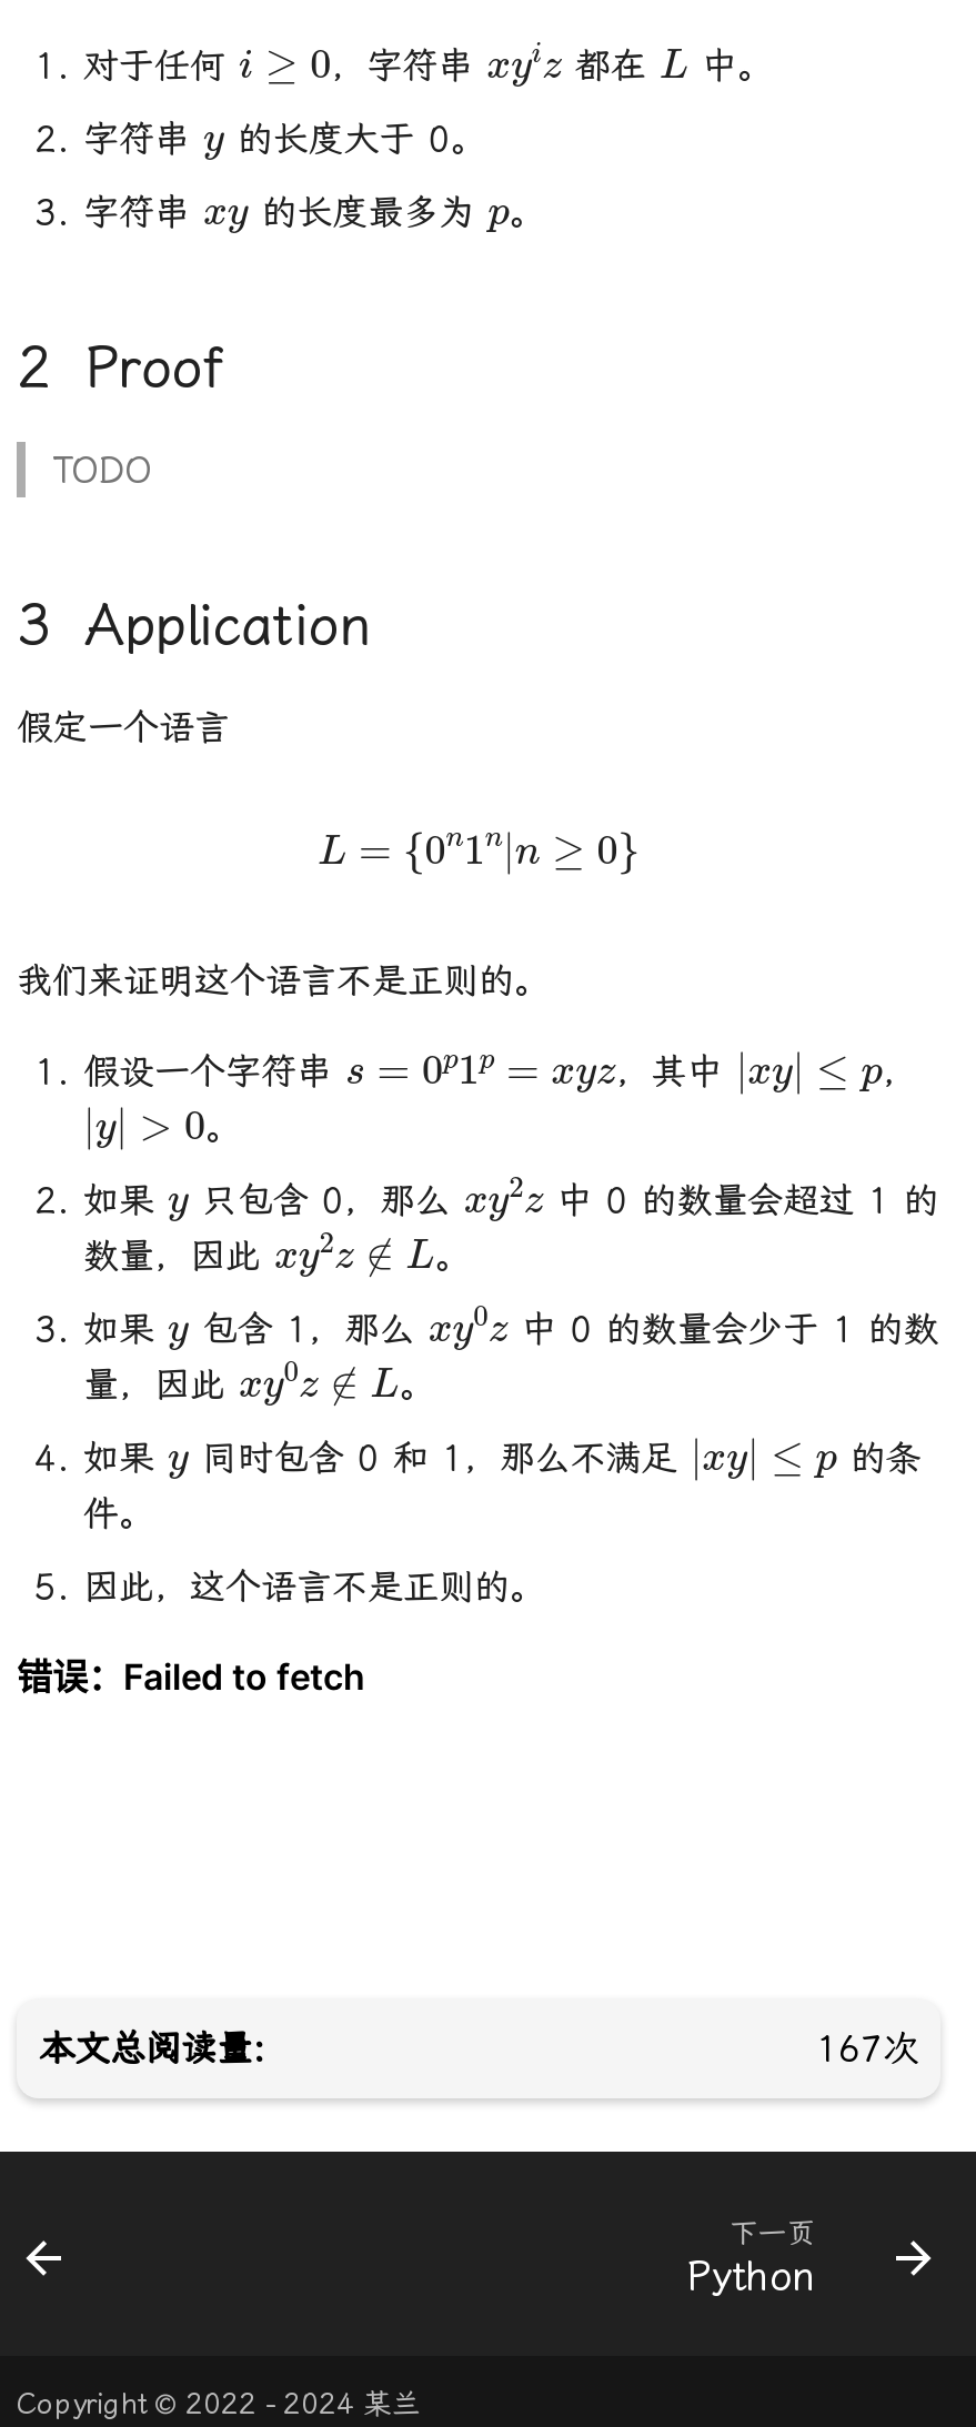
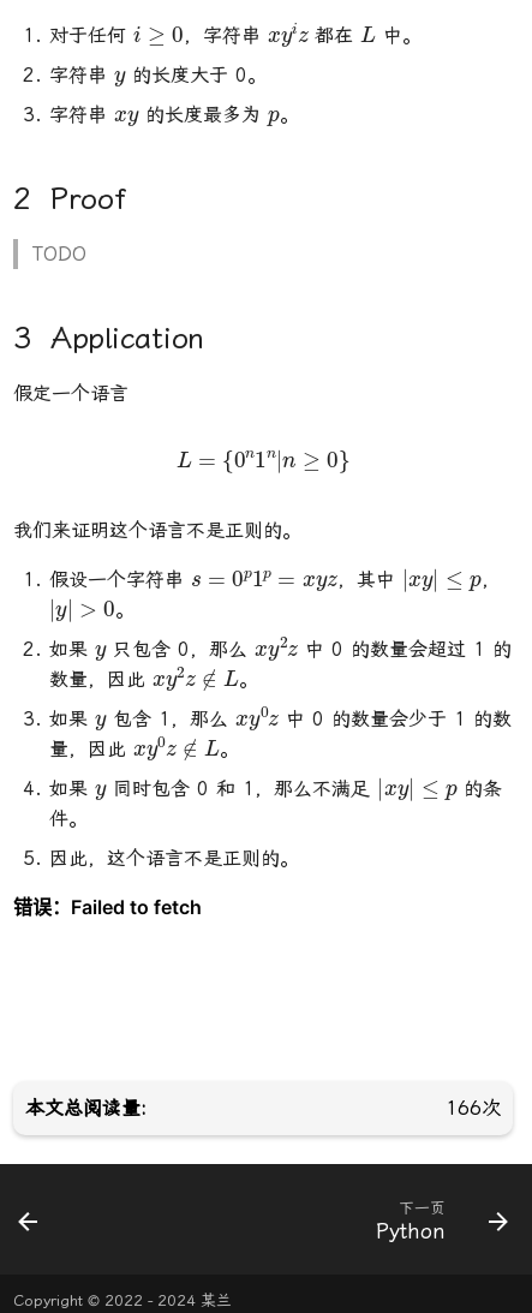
- 167次
+ 166次
